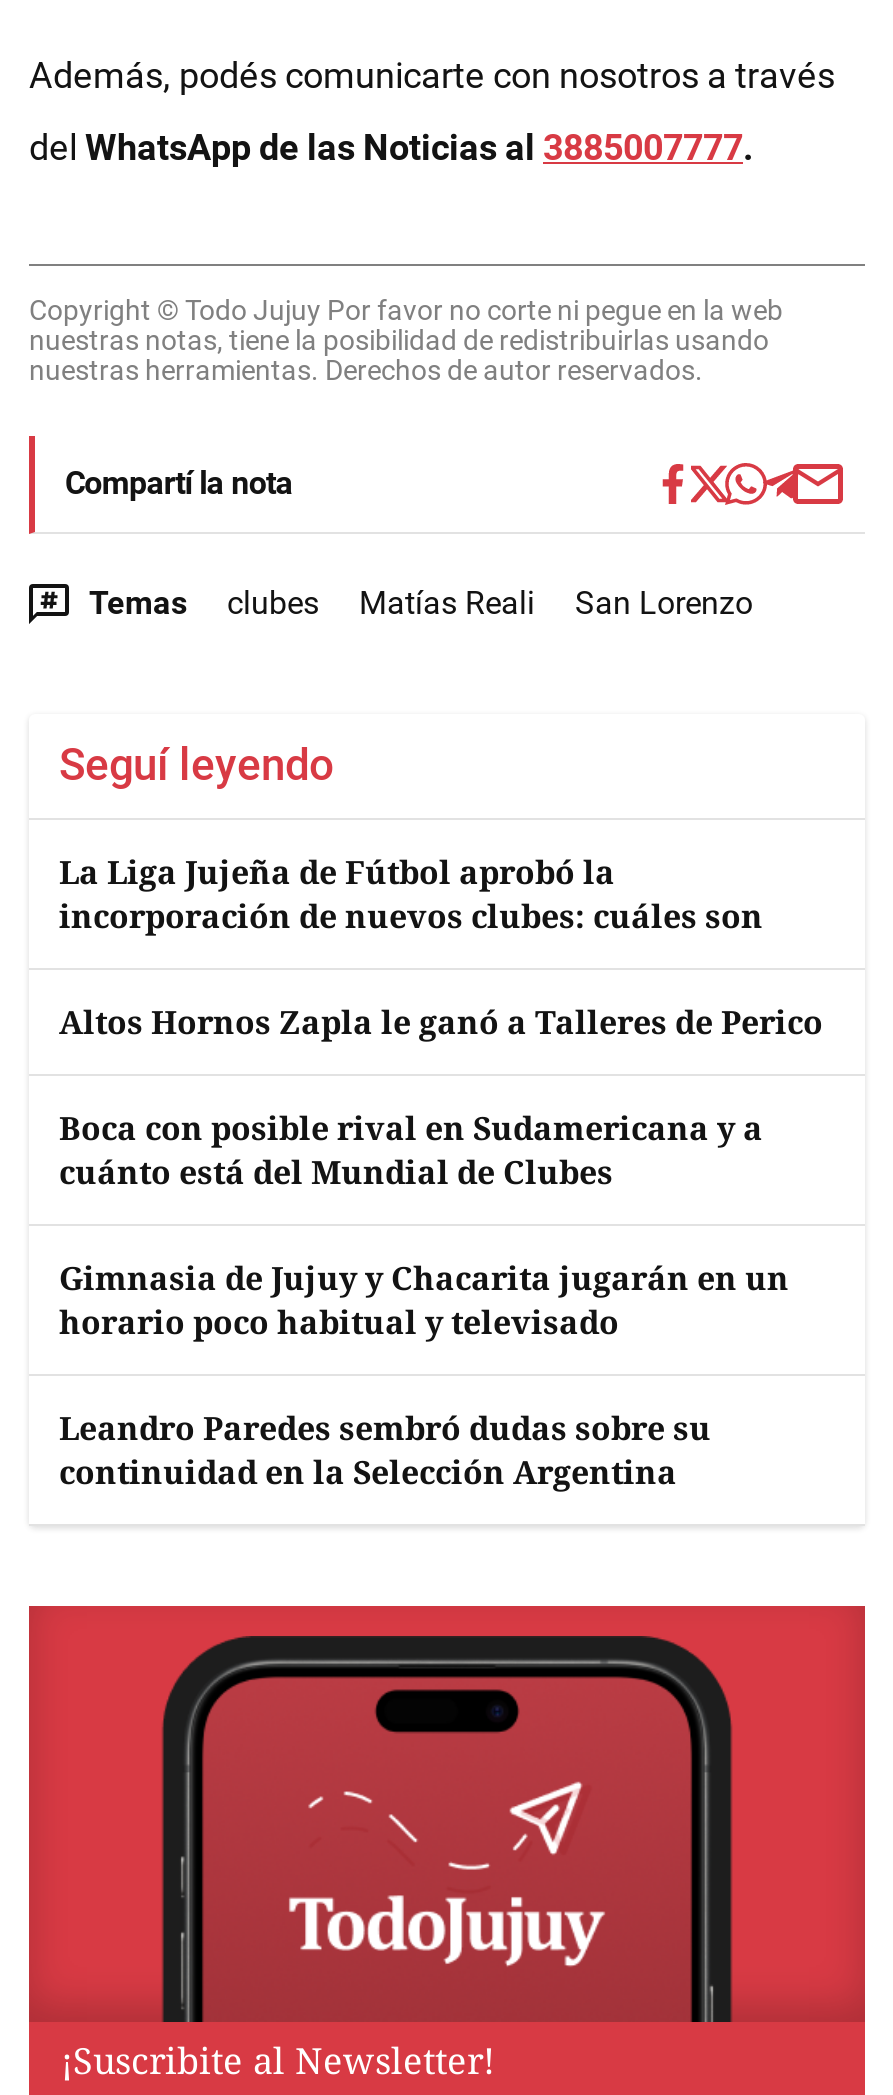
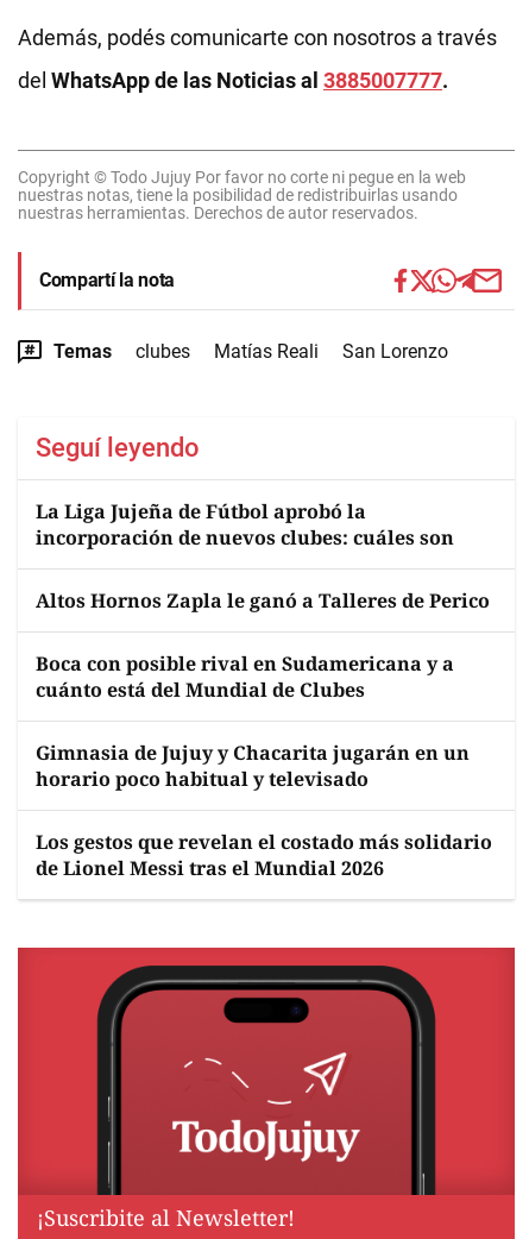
- Leandro Paredes sembró dudas sobre su
- continuidad en la Selección Argentina
+ Los gestos que revelan el costado más solidario
+ de Lionel Messi tras el Mundial 2026
